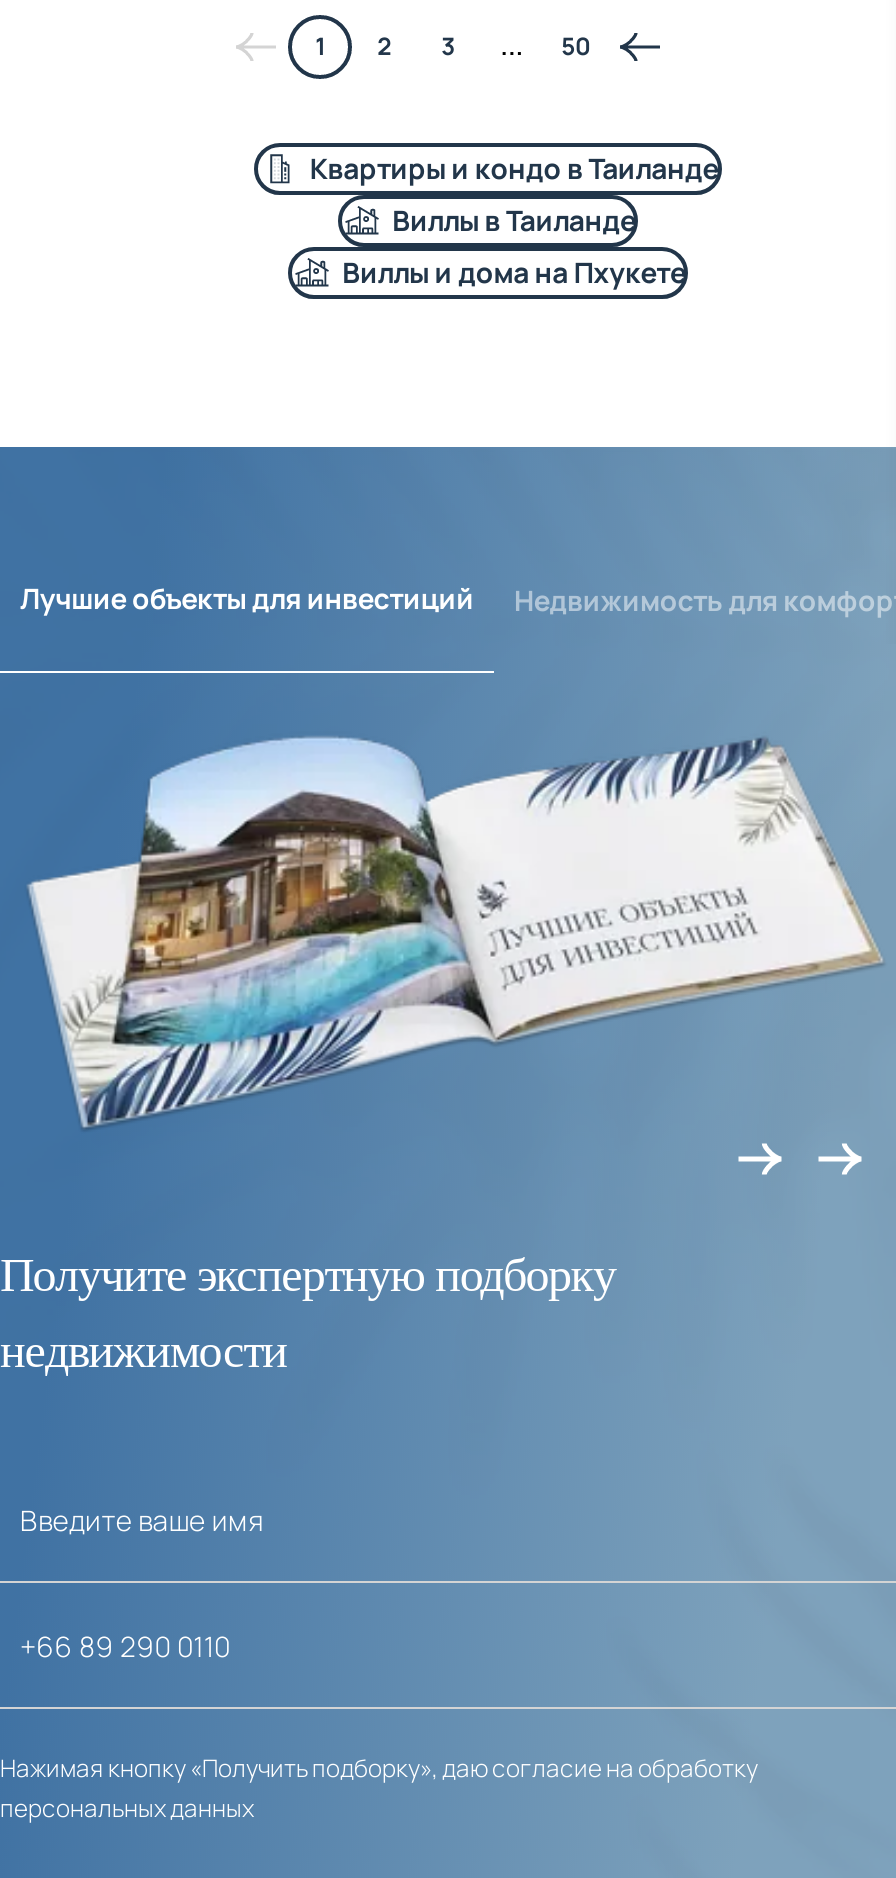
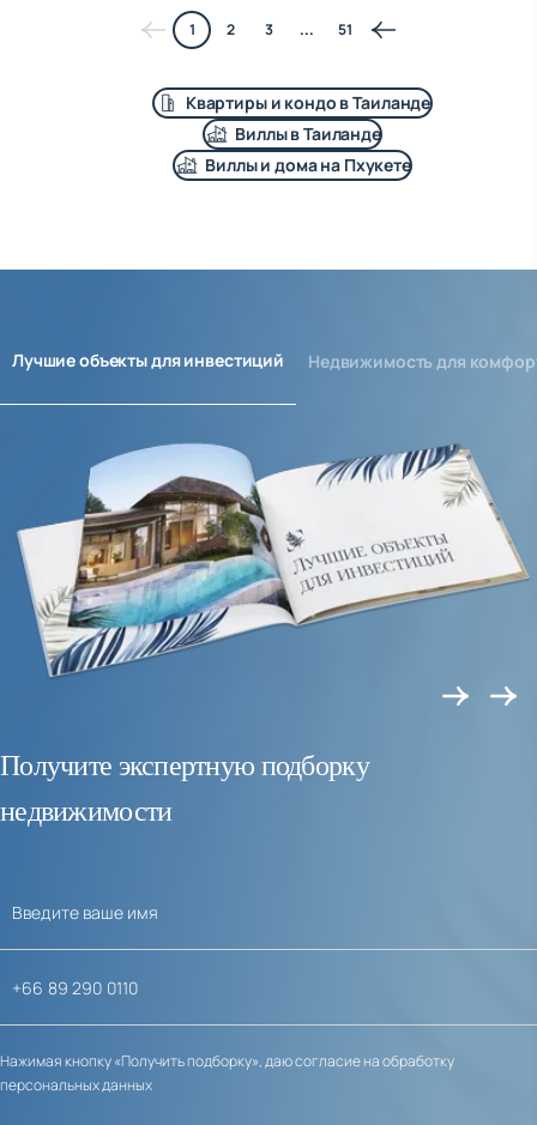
- 50
+ 51
